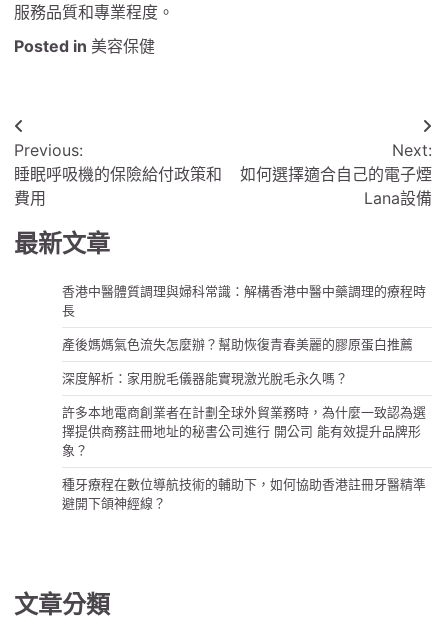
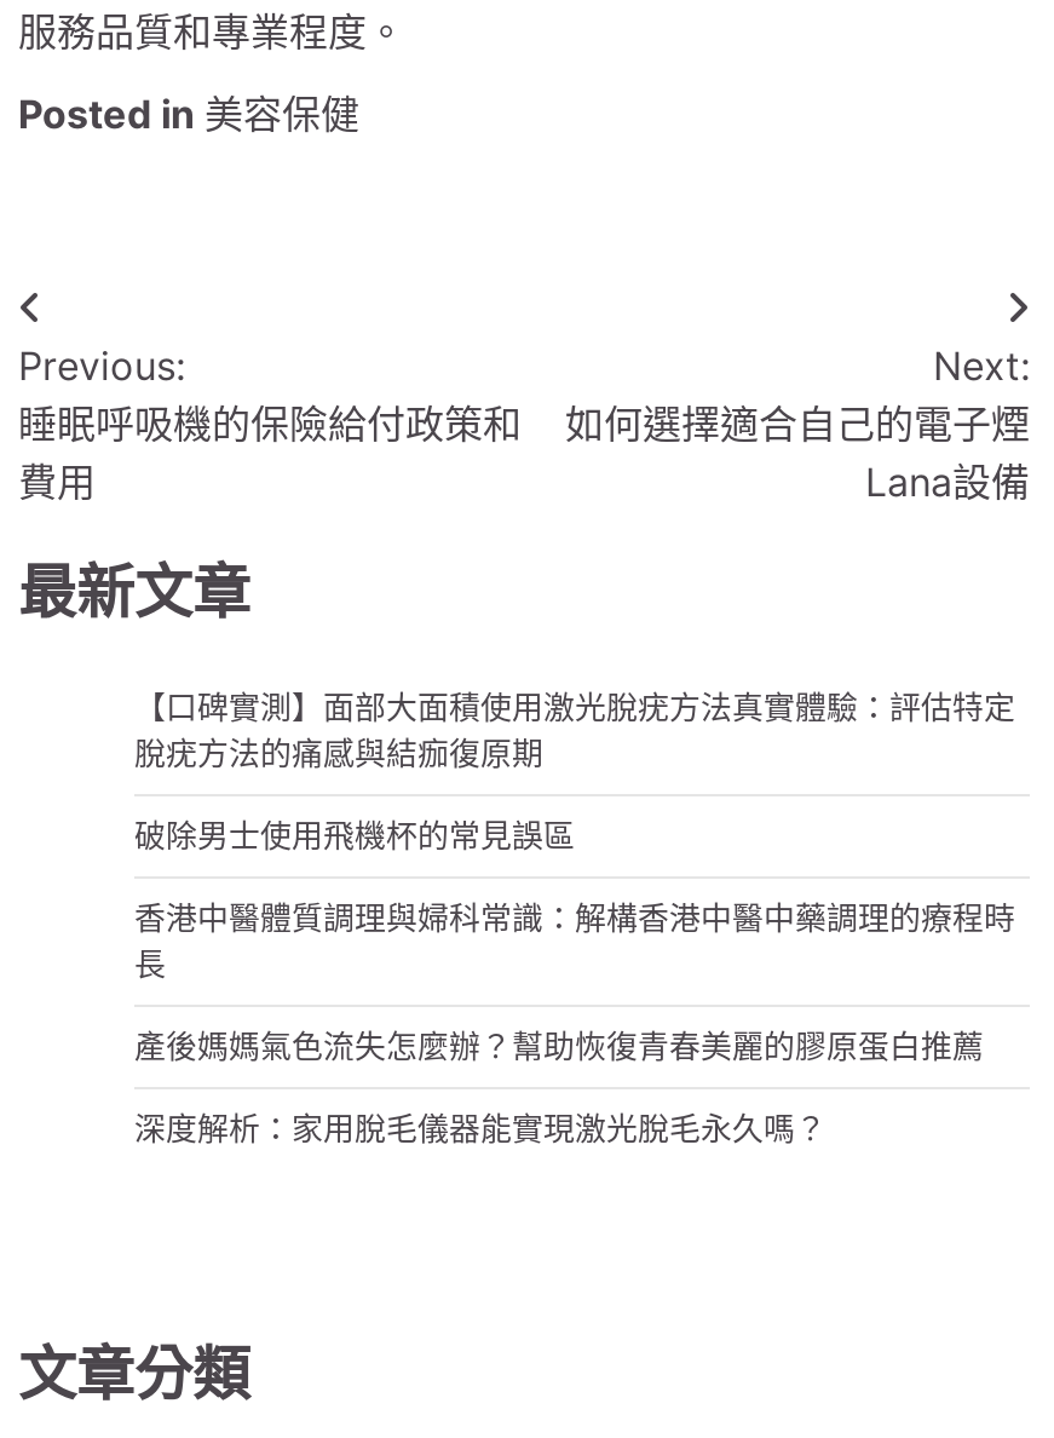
+ 【口碑實測】面部大面積使用激光脫疣方法真實體驗：評估特定
+ 脫疣方法的痛感與結痂復原期
+ 破除男士使用飛機杯的常見誤區

moved down: 香港中醫體質調理與婦科常識：解構香港中醫中藥調理的療程時 | 長 | 產後媽媽氣色流失怎麼辦？幫助恢復青春美麗的膠原蛋白推薦 | 深度解析：家用脫毛儀器能實現激光脫毛永久嗎？

- 許多本地電商創業者在計劃全球外貿業務時，為什麼一致認為選
- 擇提供商務註冊地址的秘書公司進行 開公司 能有效提升品牌形
- 象？
- 種牙療程在數位導航技術的輔助下，如何協助香港註冊牙醫精準
- 避開下頜神經線？
